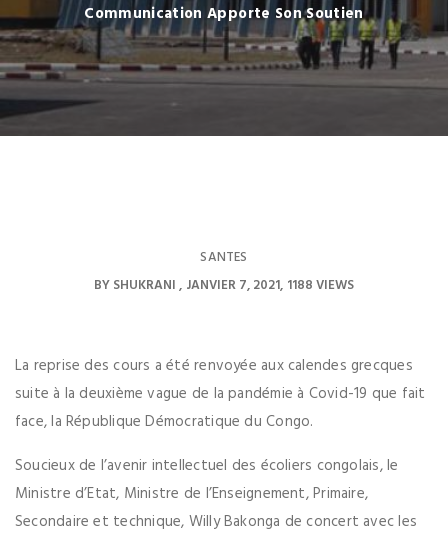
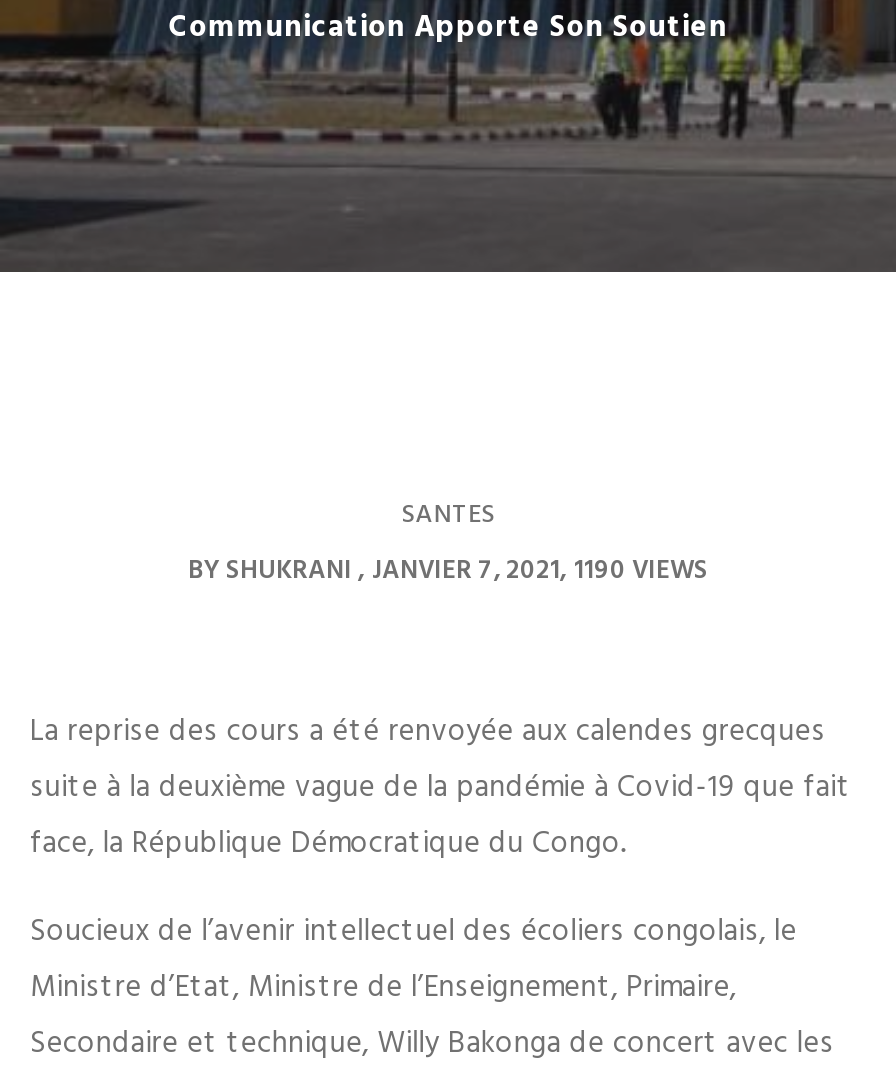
- BY SHUKRANI JANVIER 7, 2021 1188 VIEWS
+ BY SHUKRANI JANVIER 7, 2021 1190 VIEWS
